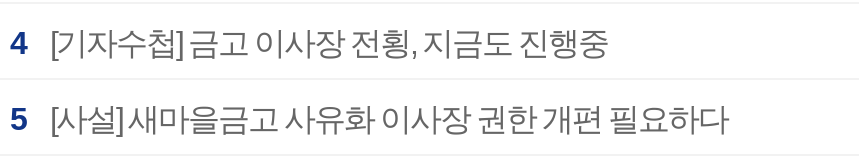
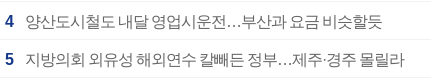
- [기자수첩] 금고 이사장 전횡, 지금도 진행중
+ 양산도시철도 내달 영업시운전…부산과 요금 비슷할듯

- [사설] 새마을금고 사유화 이사장 권한 개편 필요하다
+ 지방의회 외유성 해외연수 칼빼든 정부…제주·경주 몰릴라
